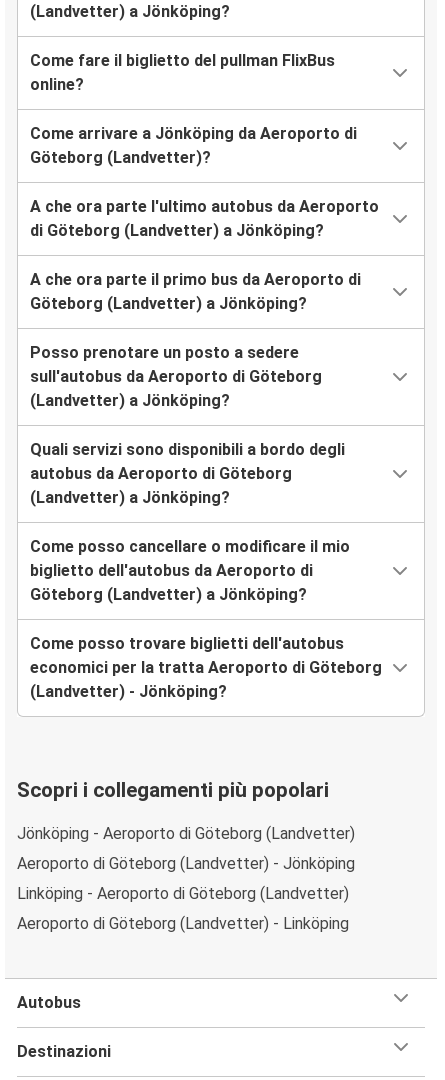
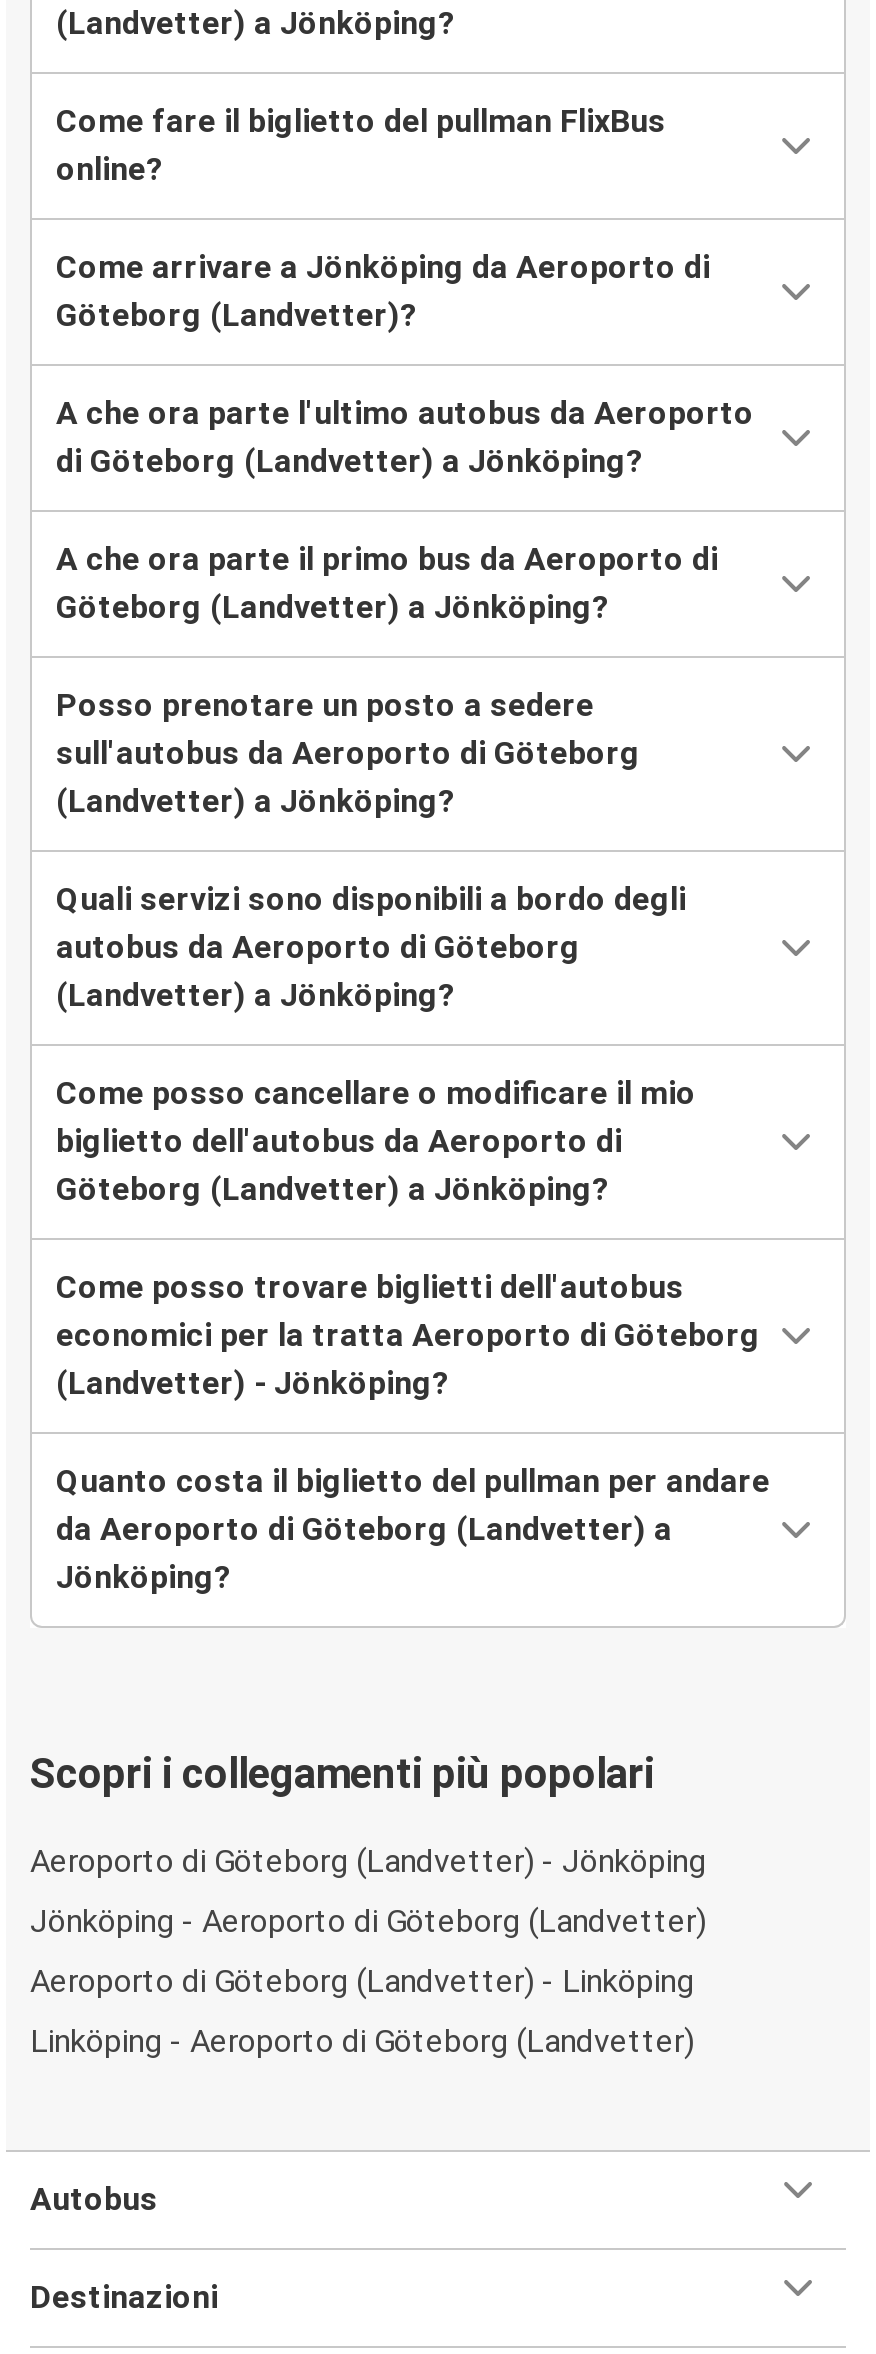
+ Quanto costa il biglietto del pullman per andare
+ da Aeroporto di Göteborg (Landvetter) a
+ Jönköping?

moved down: Jönköping - Aeroporto di Göteborg (Landvetter)

moved up: Aeroporto di Göteborg (Landvetter) - Jönköping

moved down: Linköping - Aeroporto di Göteborg (Landvetter)

moved up: Aeroporto di Göteborg (Landvetter) - Linköping
